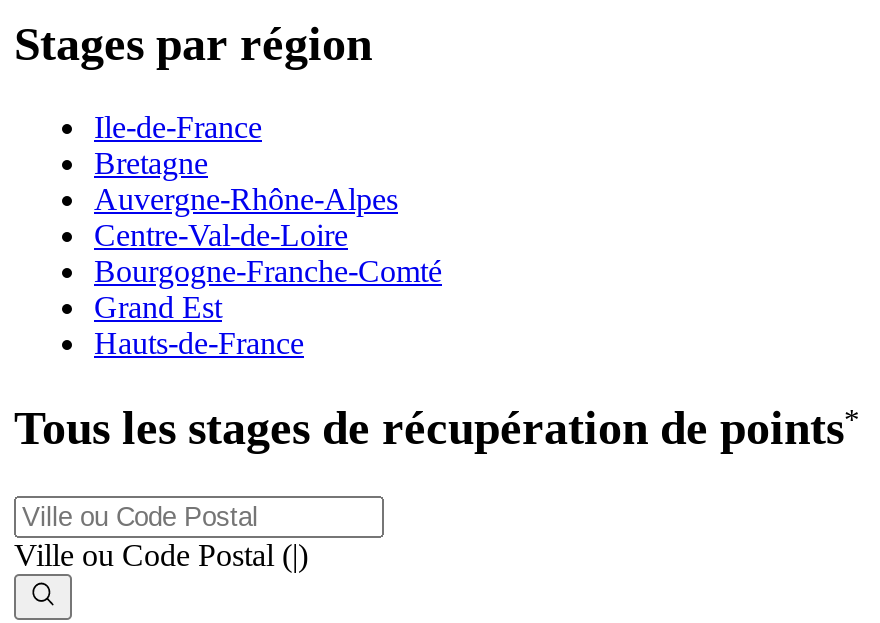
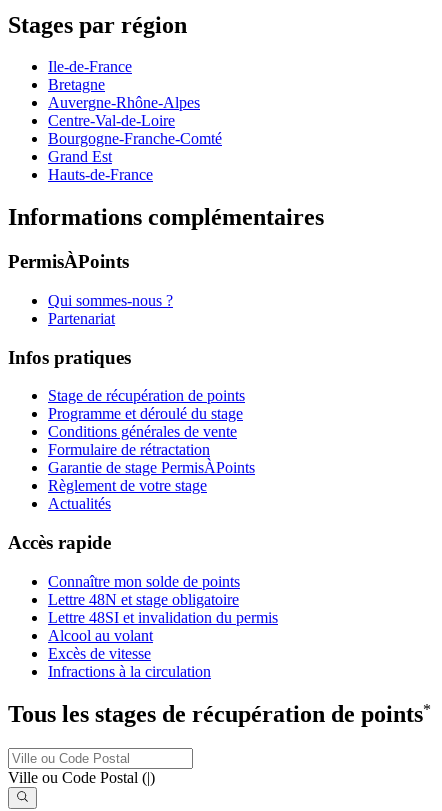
+ Informations complémentaires
+ PermisÀPoints
+ Qui sommes-nous ?
+ Partenariat
+ Infos pratiques
+ Stage de récupération de points
+ Programme et déroulé du stage
+ Conditions générales de vente
+ Formulaire de rétractation
+ Garantie de stage PermisÀPoints
+ Règlement de votre stage
+ Actualités
+ Accès rapide
+ Connaître mon solde de points
+ Lettre 48N et stage obligatoire
+ Lettre 48SI et invalidation du permis
+ Alcool au volant
+ Excès de vitesse
+ Infractions à la circulation
